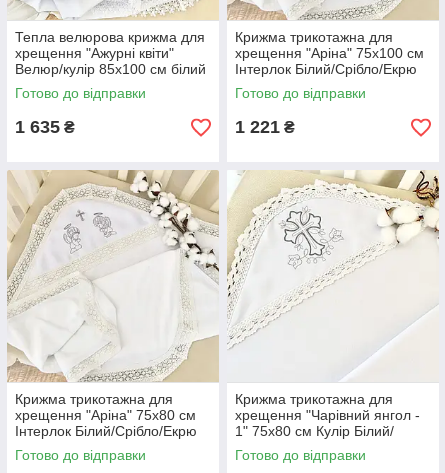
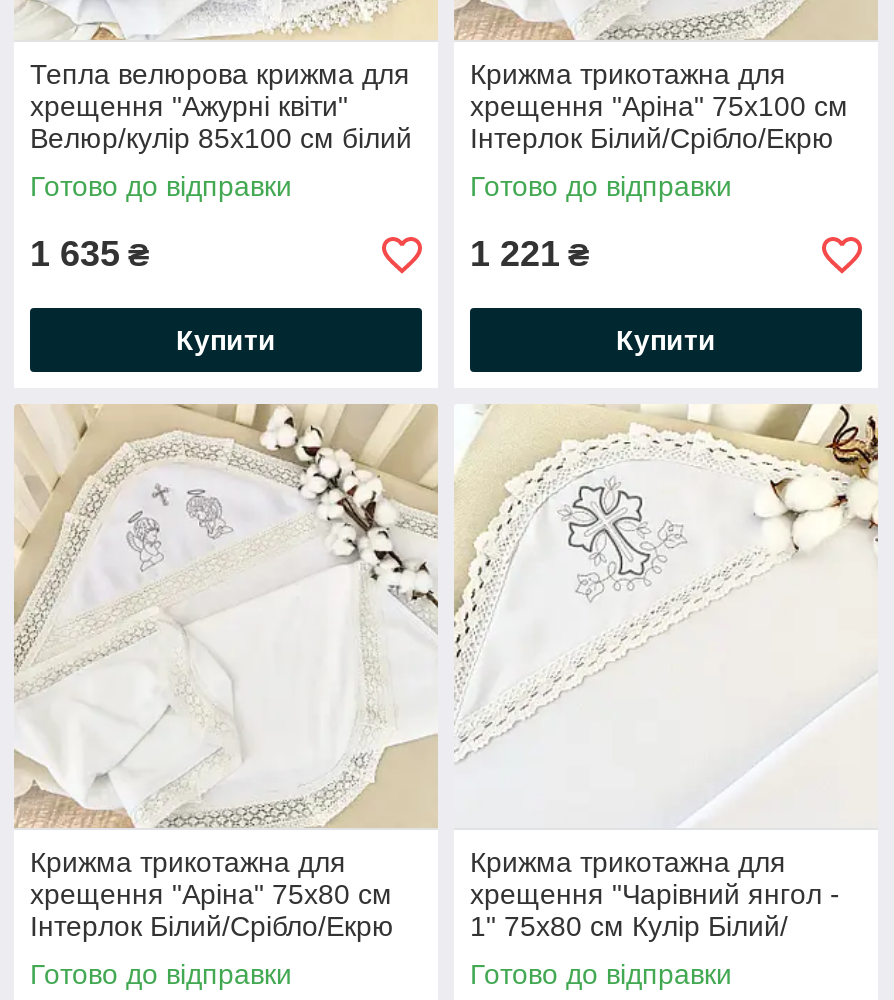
+ Купити

+ Купити
